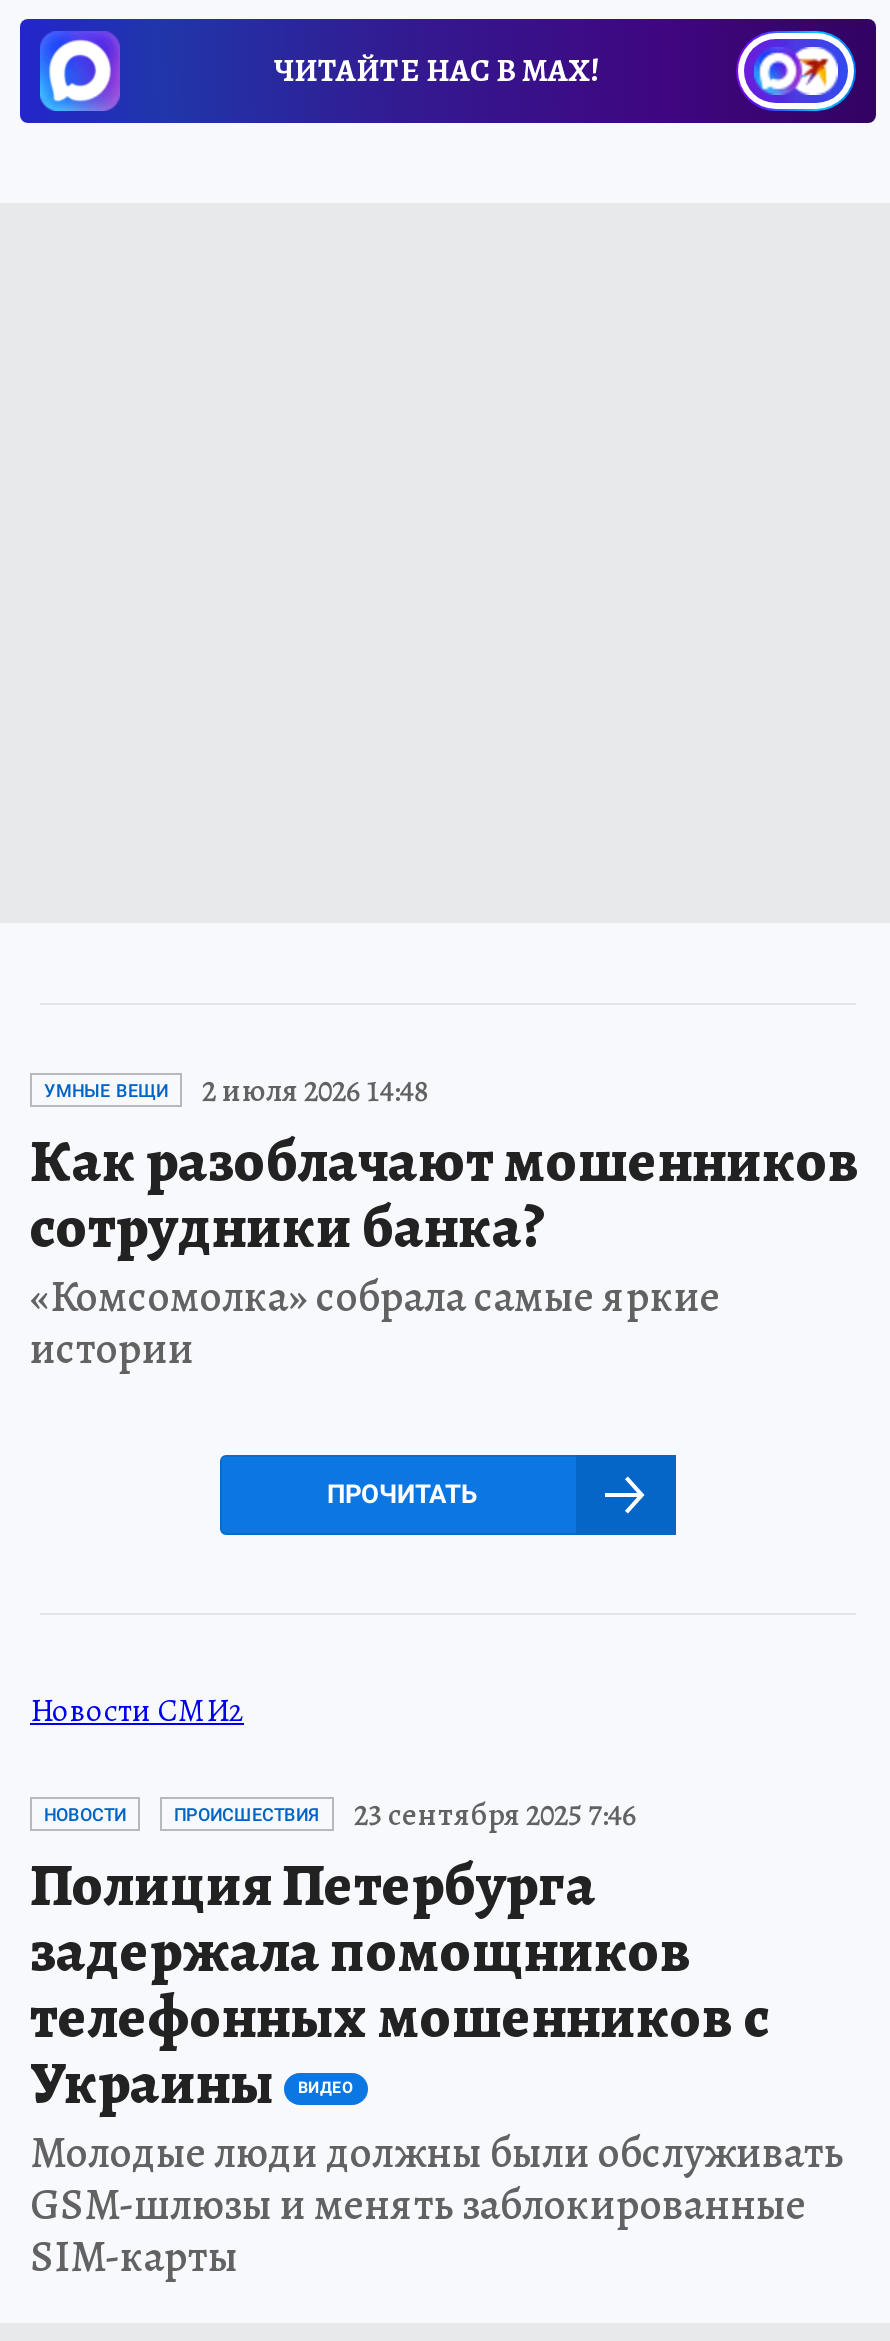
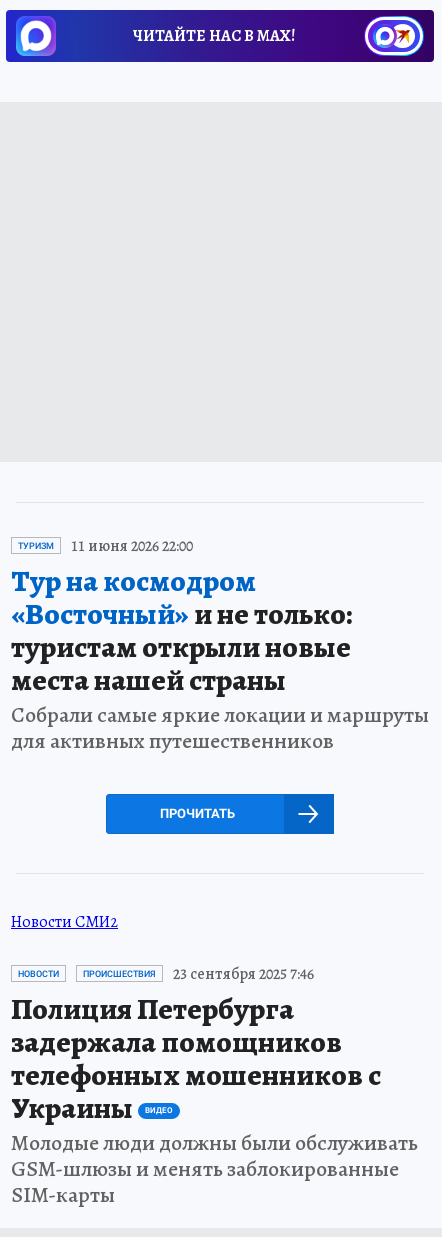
- УМНЫЕ ВЕЩИ
- 2 июля 2026 14:48
- Как разоблачают мошенников
- сотрудники банка?
- «Комсомолка» собрала самые яркие
- истории
+ ТУРИЗМ
+ 11 июня 2026 22:00
+ Тур на космодром
+ «Восточный»и не только:
+ туристам открыли новые
+ места нашей страны
+ Собрали самые яркие локации и маршруты
+ для активных путешественников
